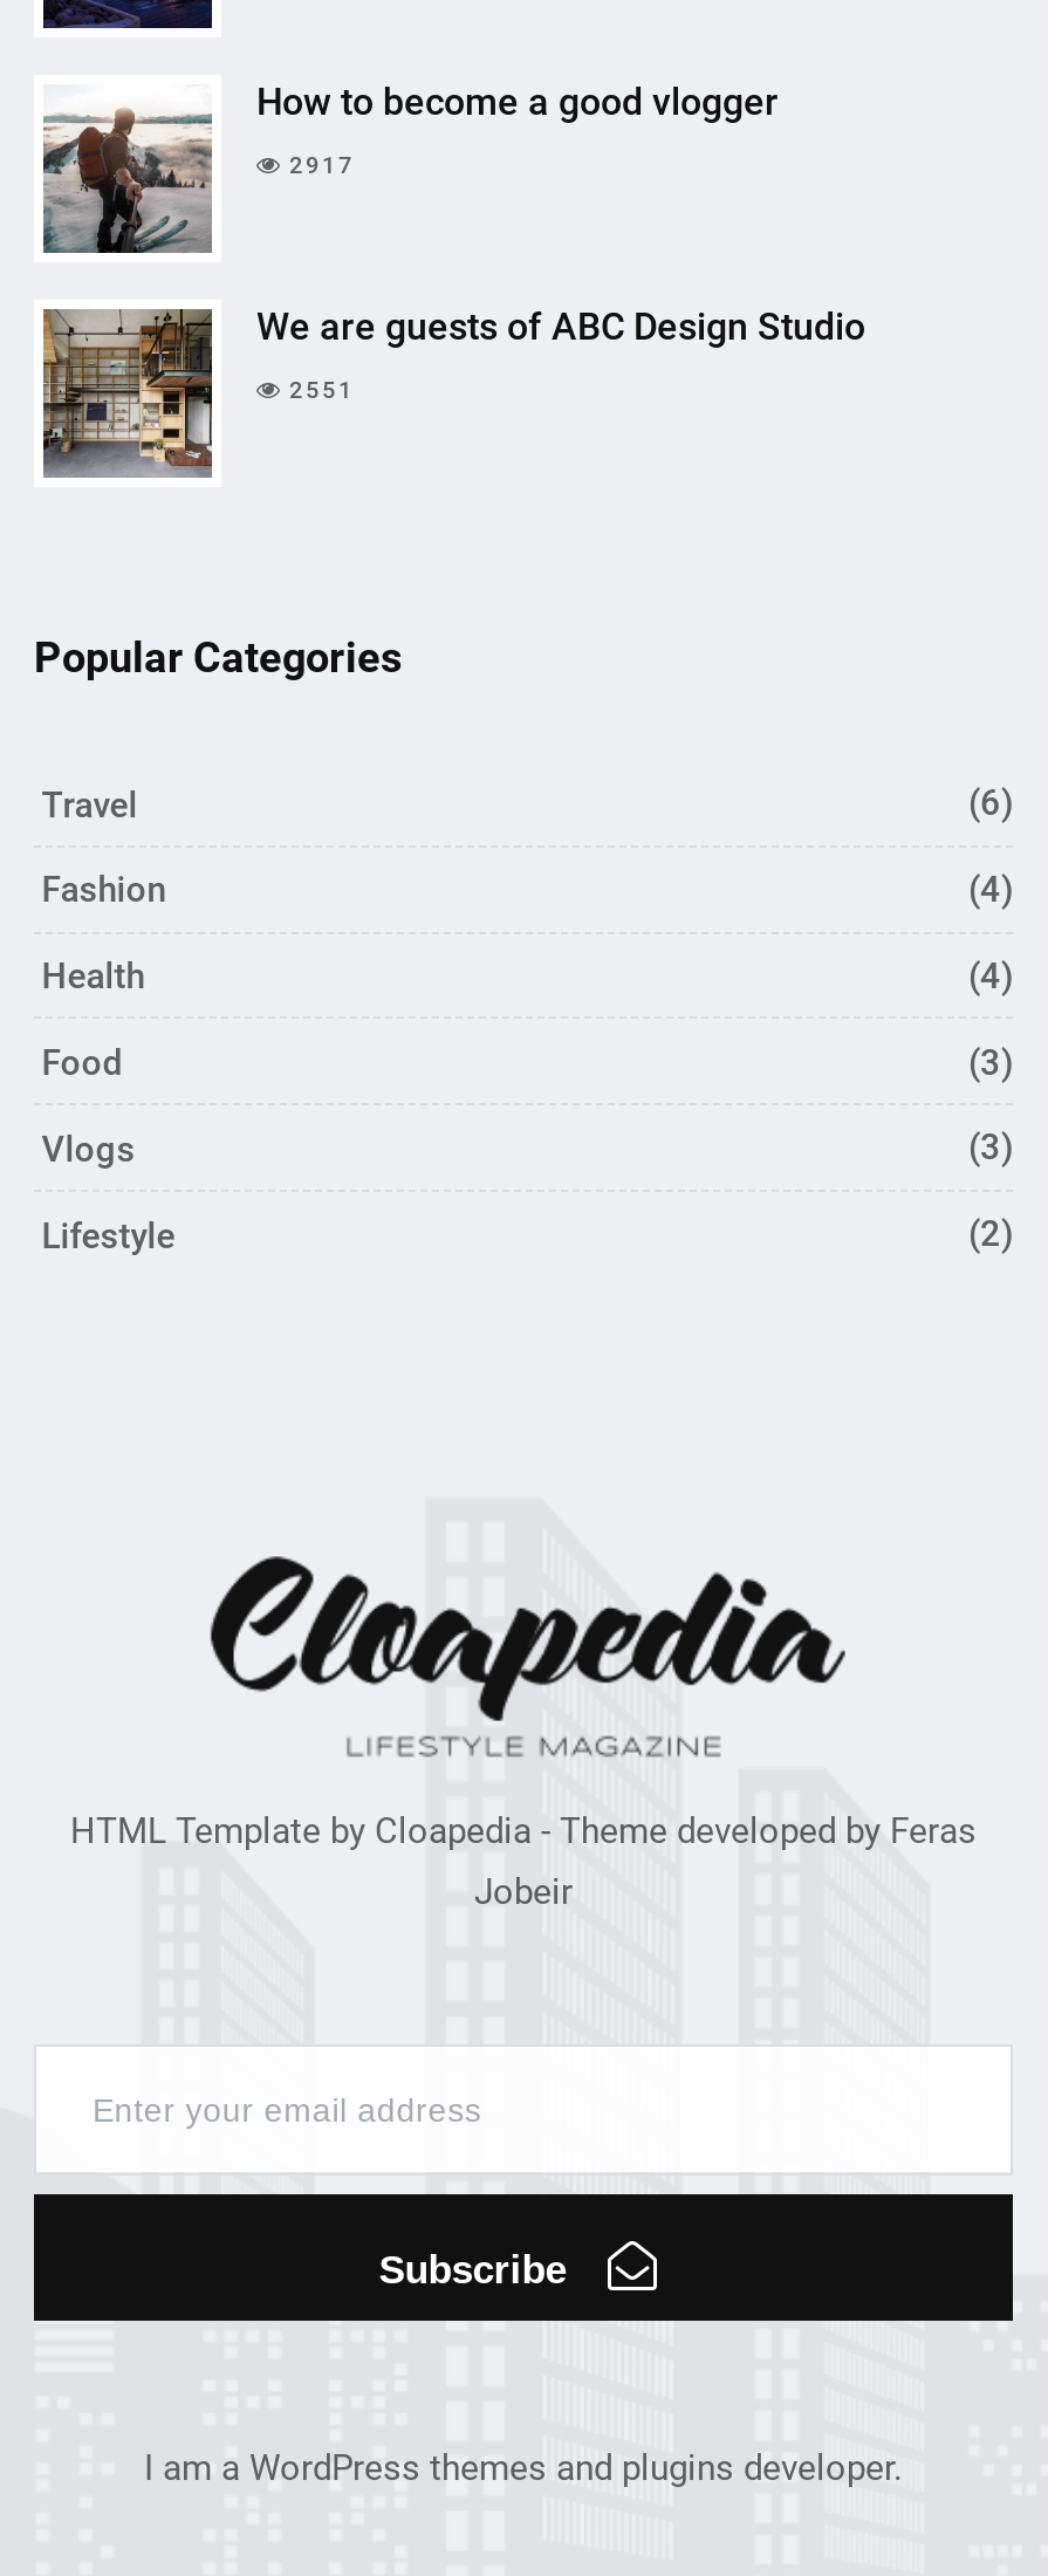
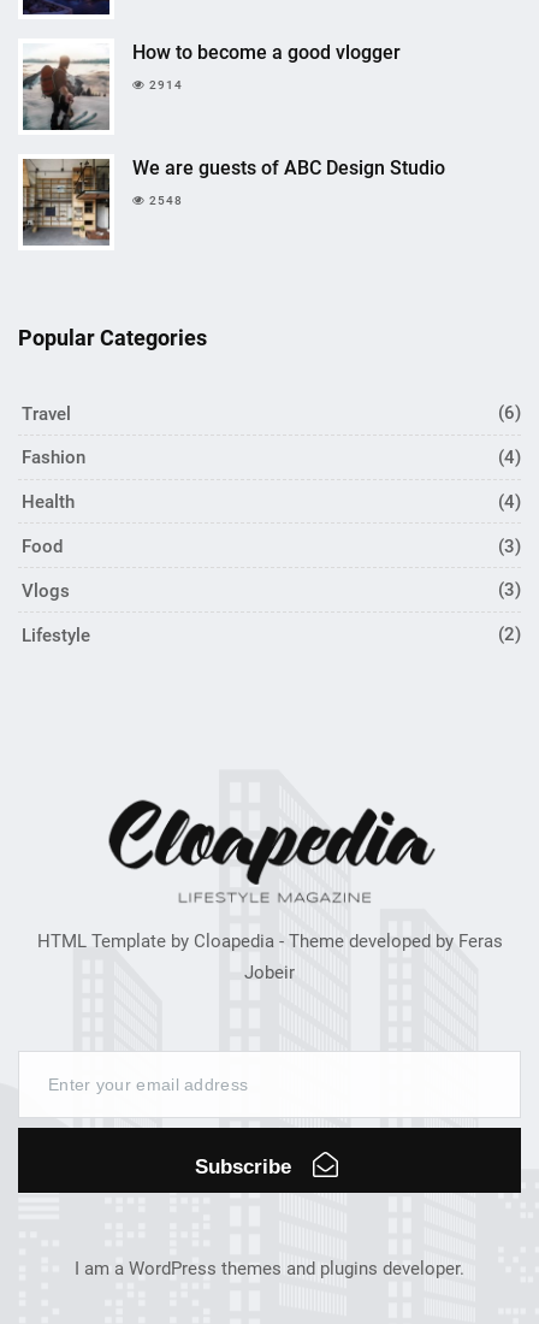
- 2917
+ 2914

- 2551
+ 2548
